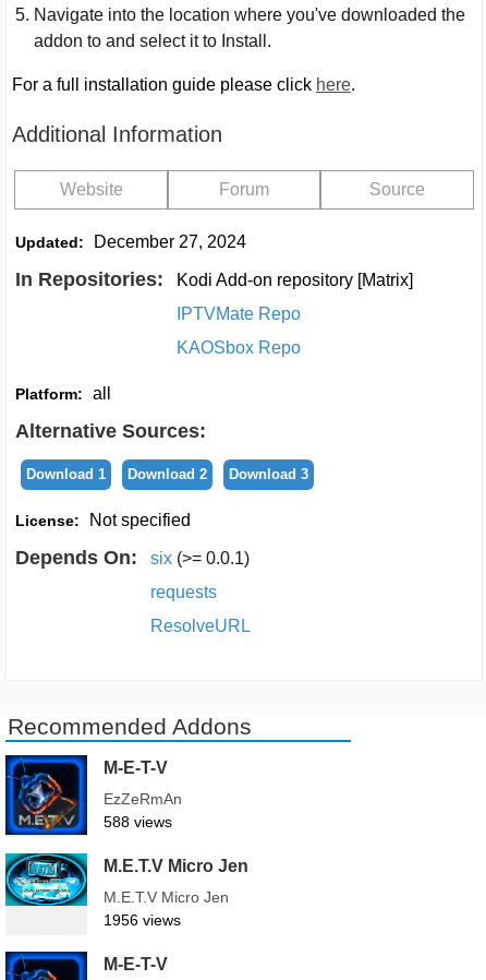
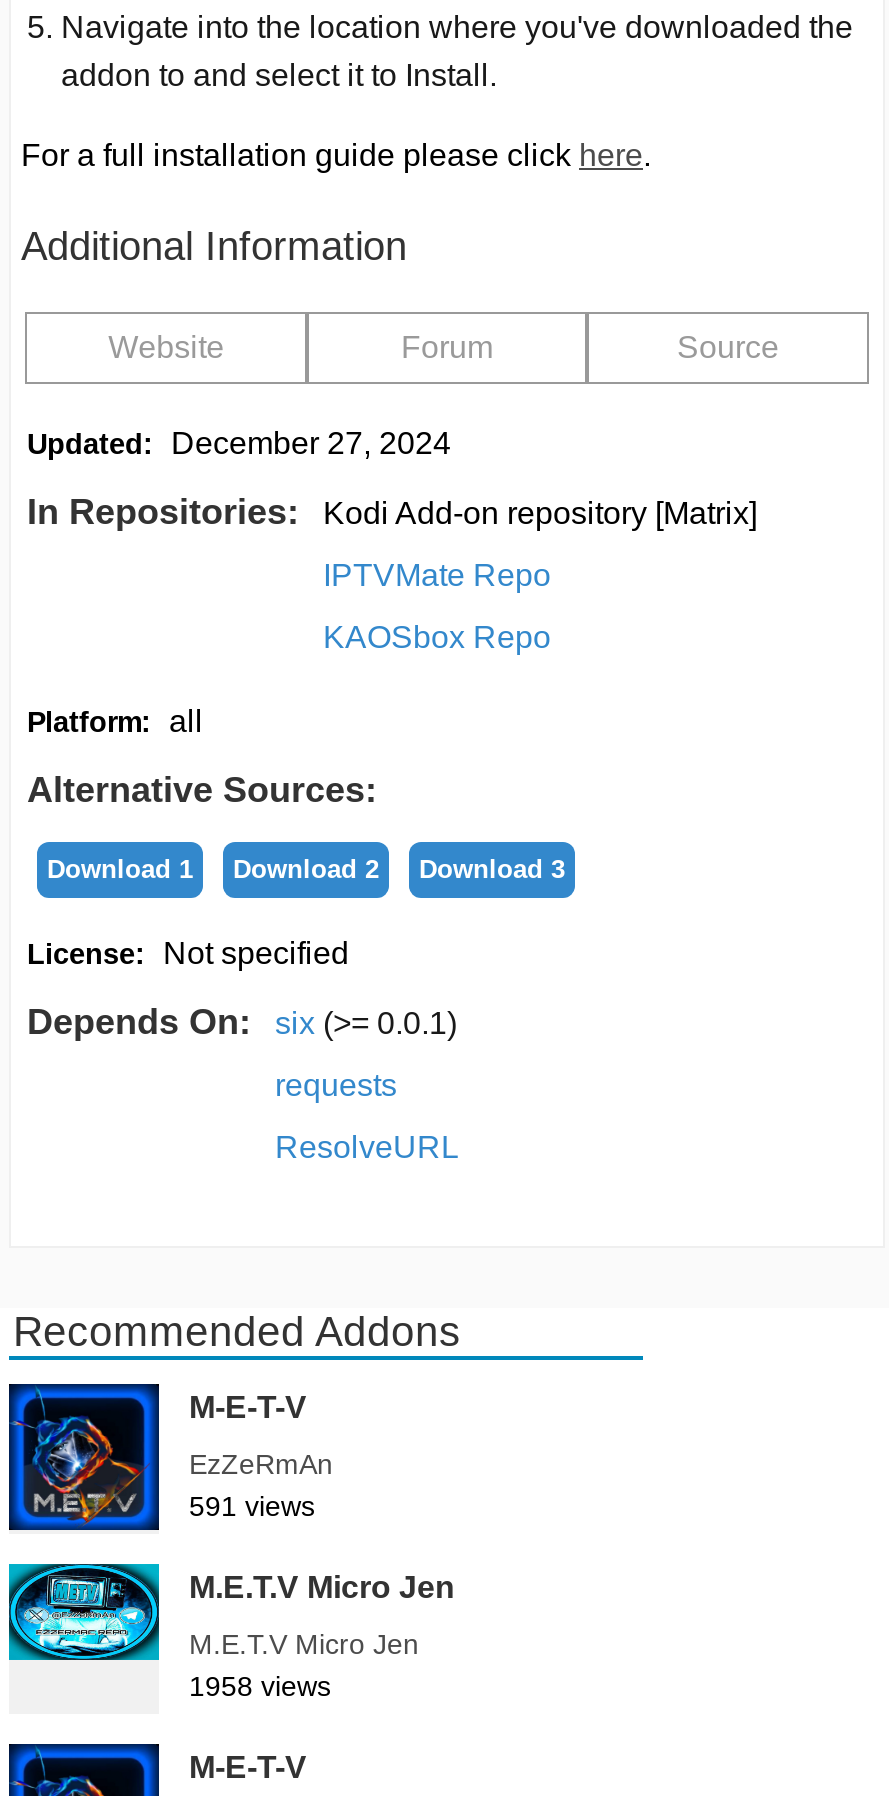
- 588 views
+ 591 views

- 1956 views
+ 1958 views
